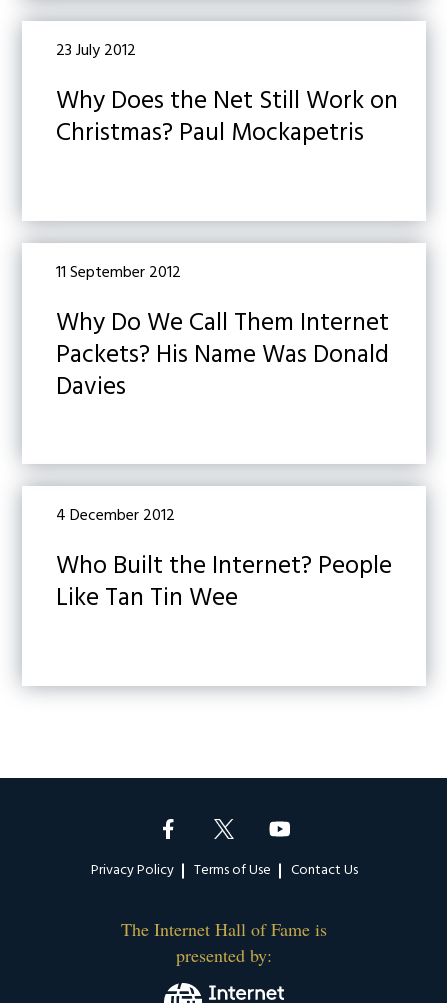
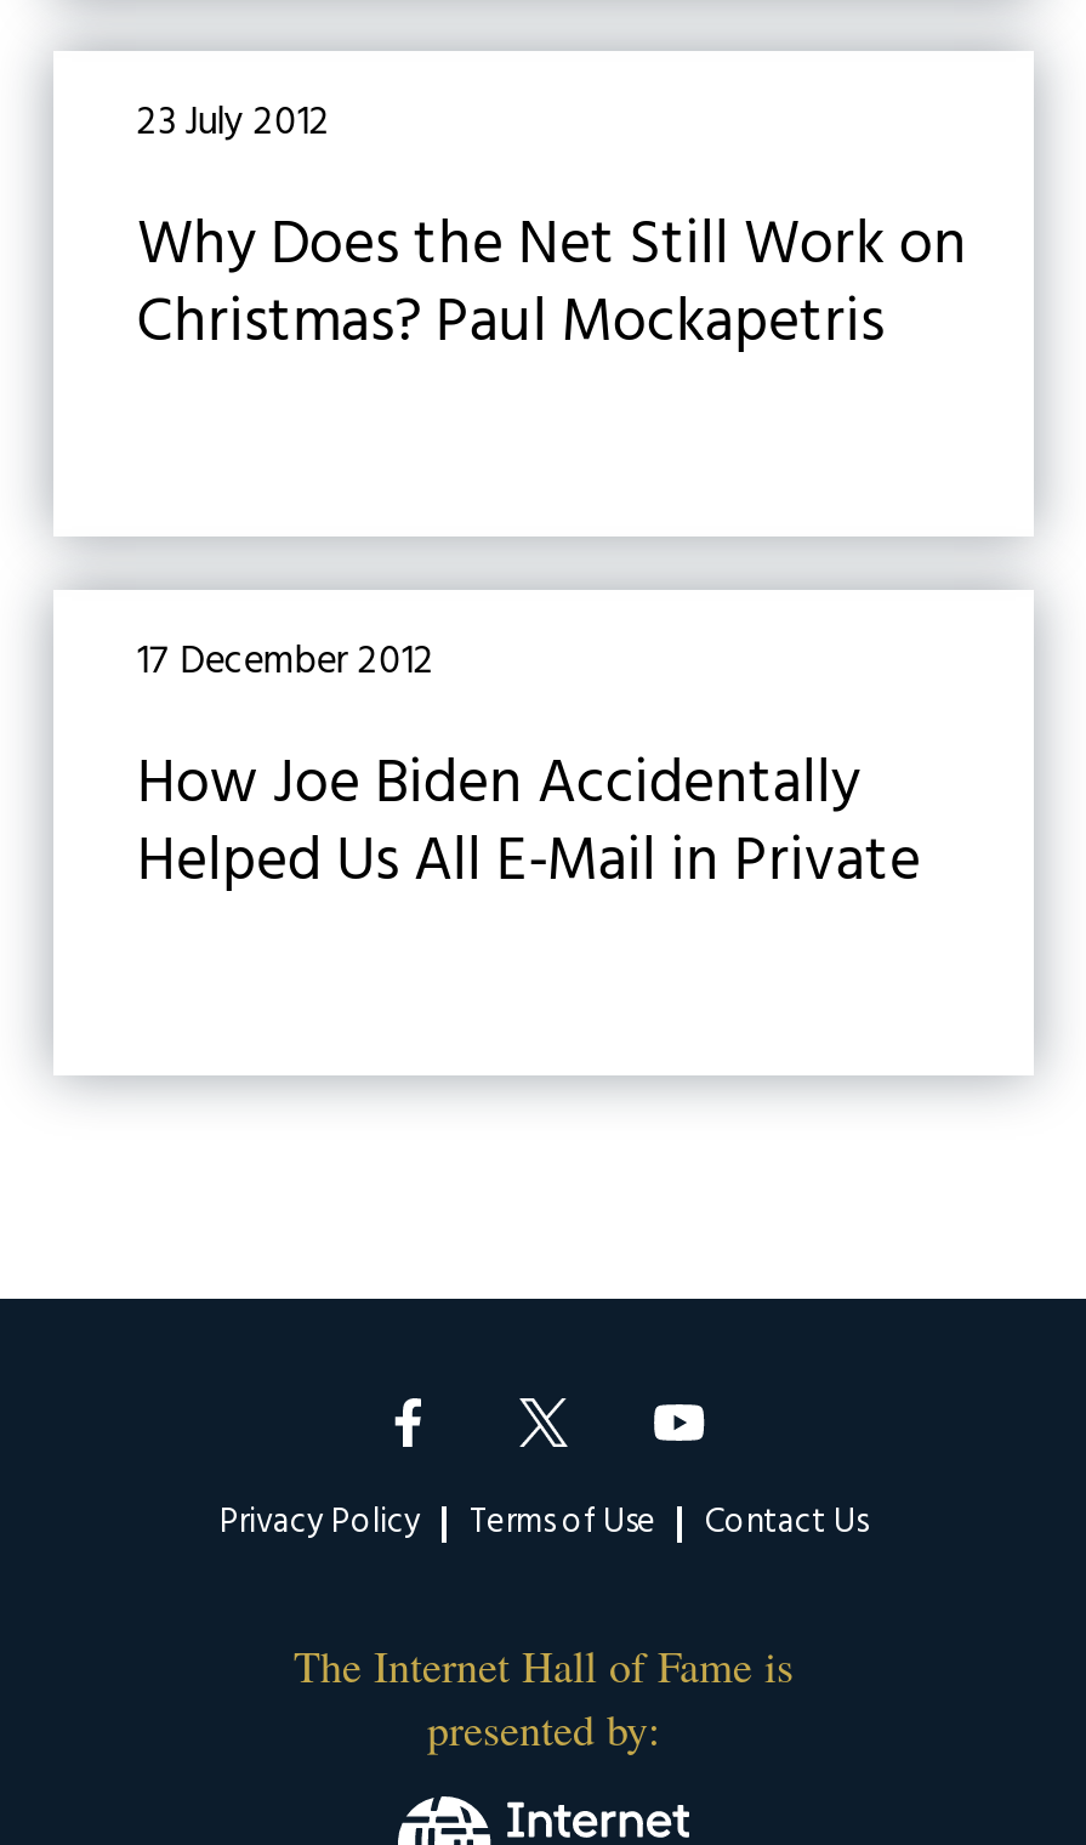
- 11 September 2012
- Why Do We Call Them Internet
- Packets? His Name Was Donald
- Davies
- 4 December 2012
- Who Built the Internet? People
- Like Tan Tin Wee
+ 17 December 2012
+ How Joe Biden Accidentally
+ Helped Us All E-Mail in Private
